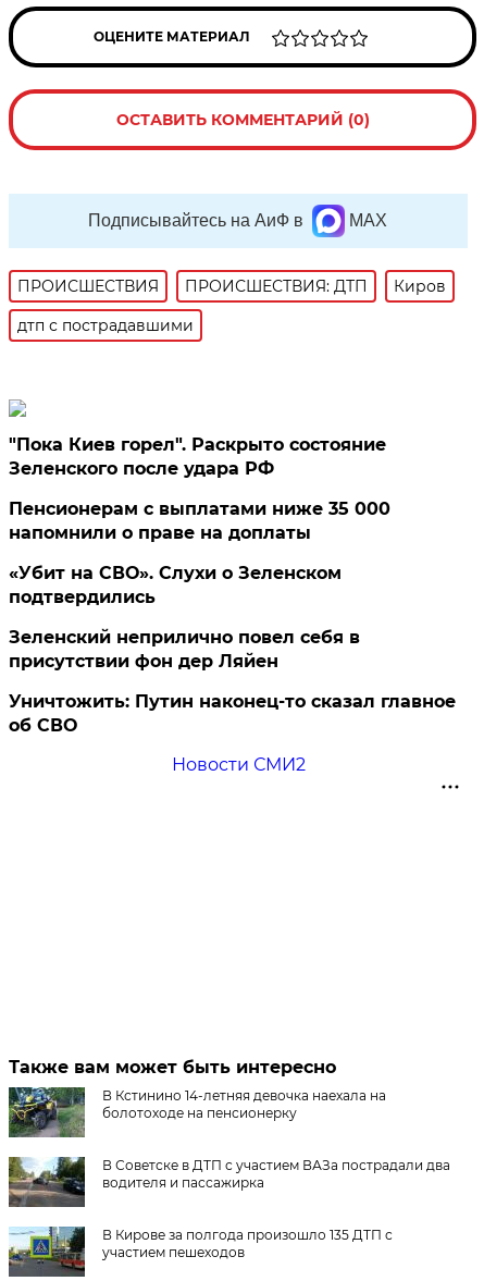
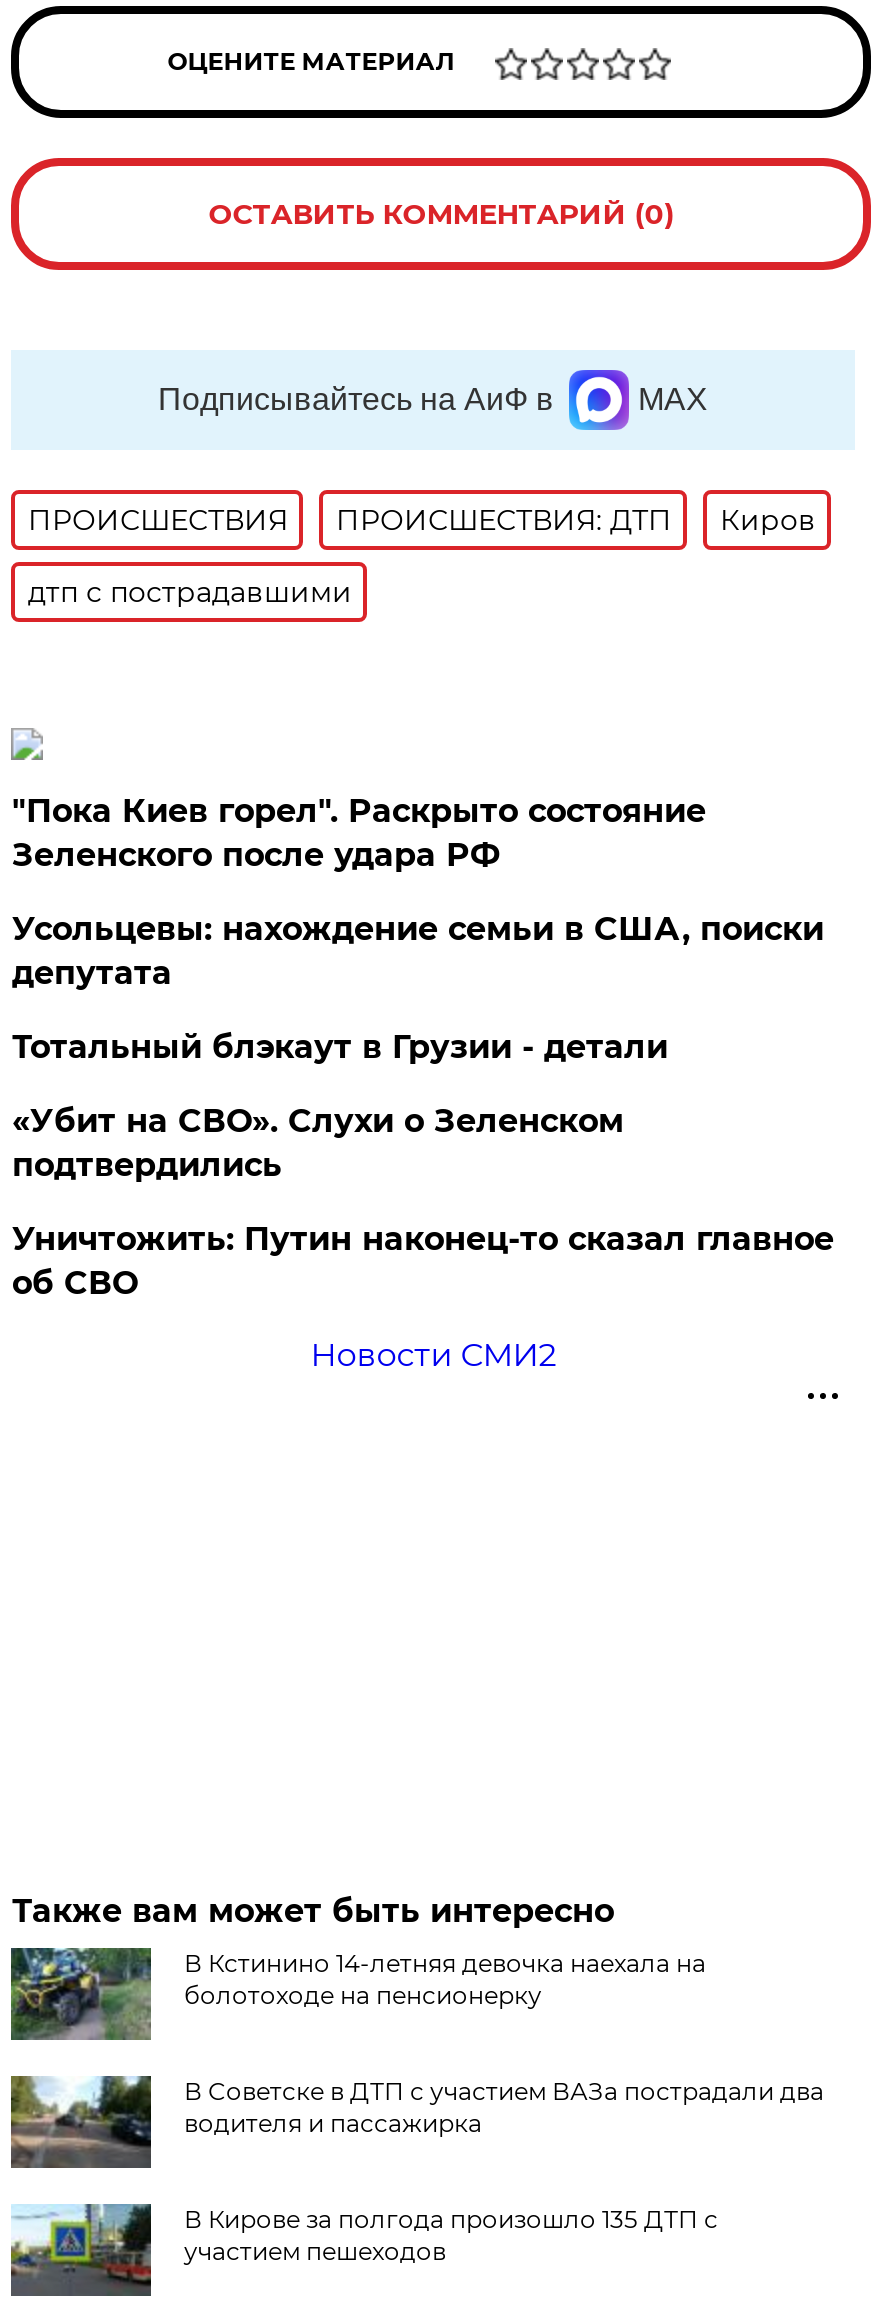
- Пенсионерам с выплатами ниже 35 000
- напомнили о праве на доплаты
+ Усольцевы: нахождение семьи в США, поиски
+ депутата
+ Тотальный блэкаут в Грузии - детали

moved down: «Убит на СВО». Слухи о Зеленском | подтвердились

- Зеленский неприлично повел cебя в
- присутствии фон дер Ляйен
